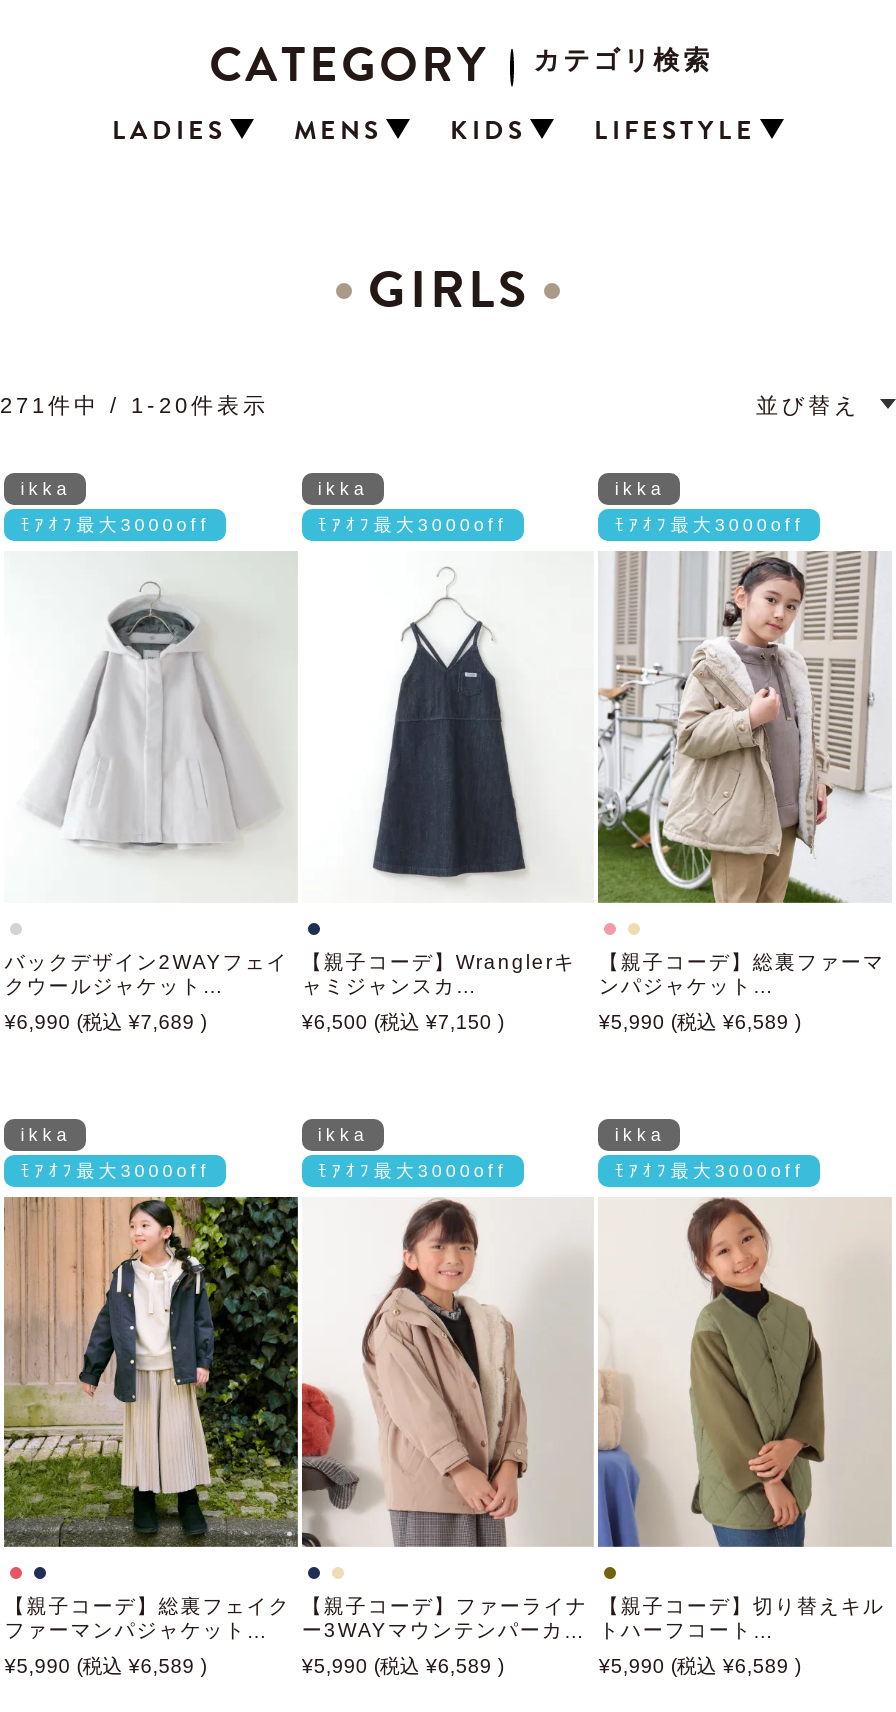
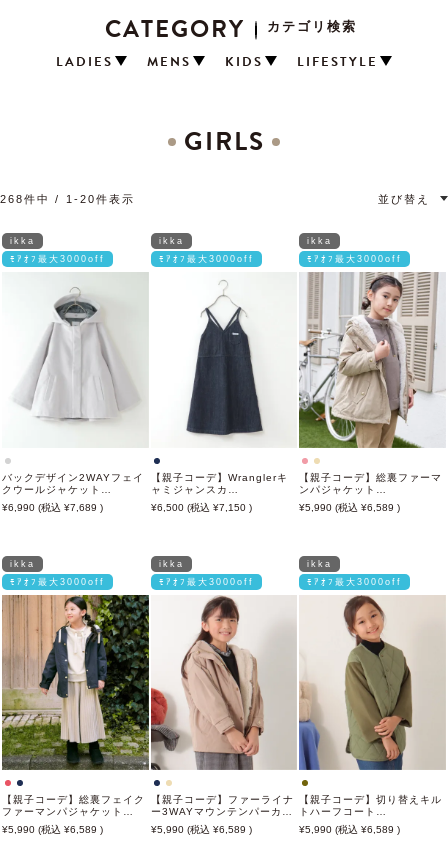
- 271件中 1 - 20件表示
+ 268件中 1 - 20件表示
